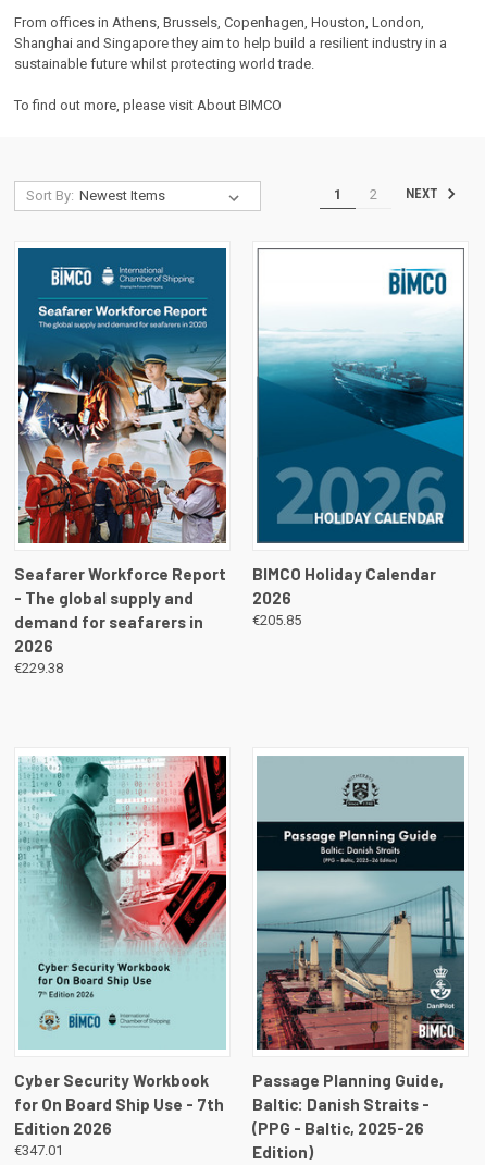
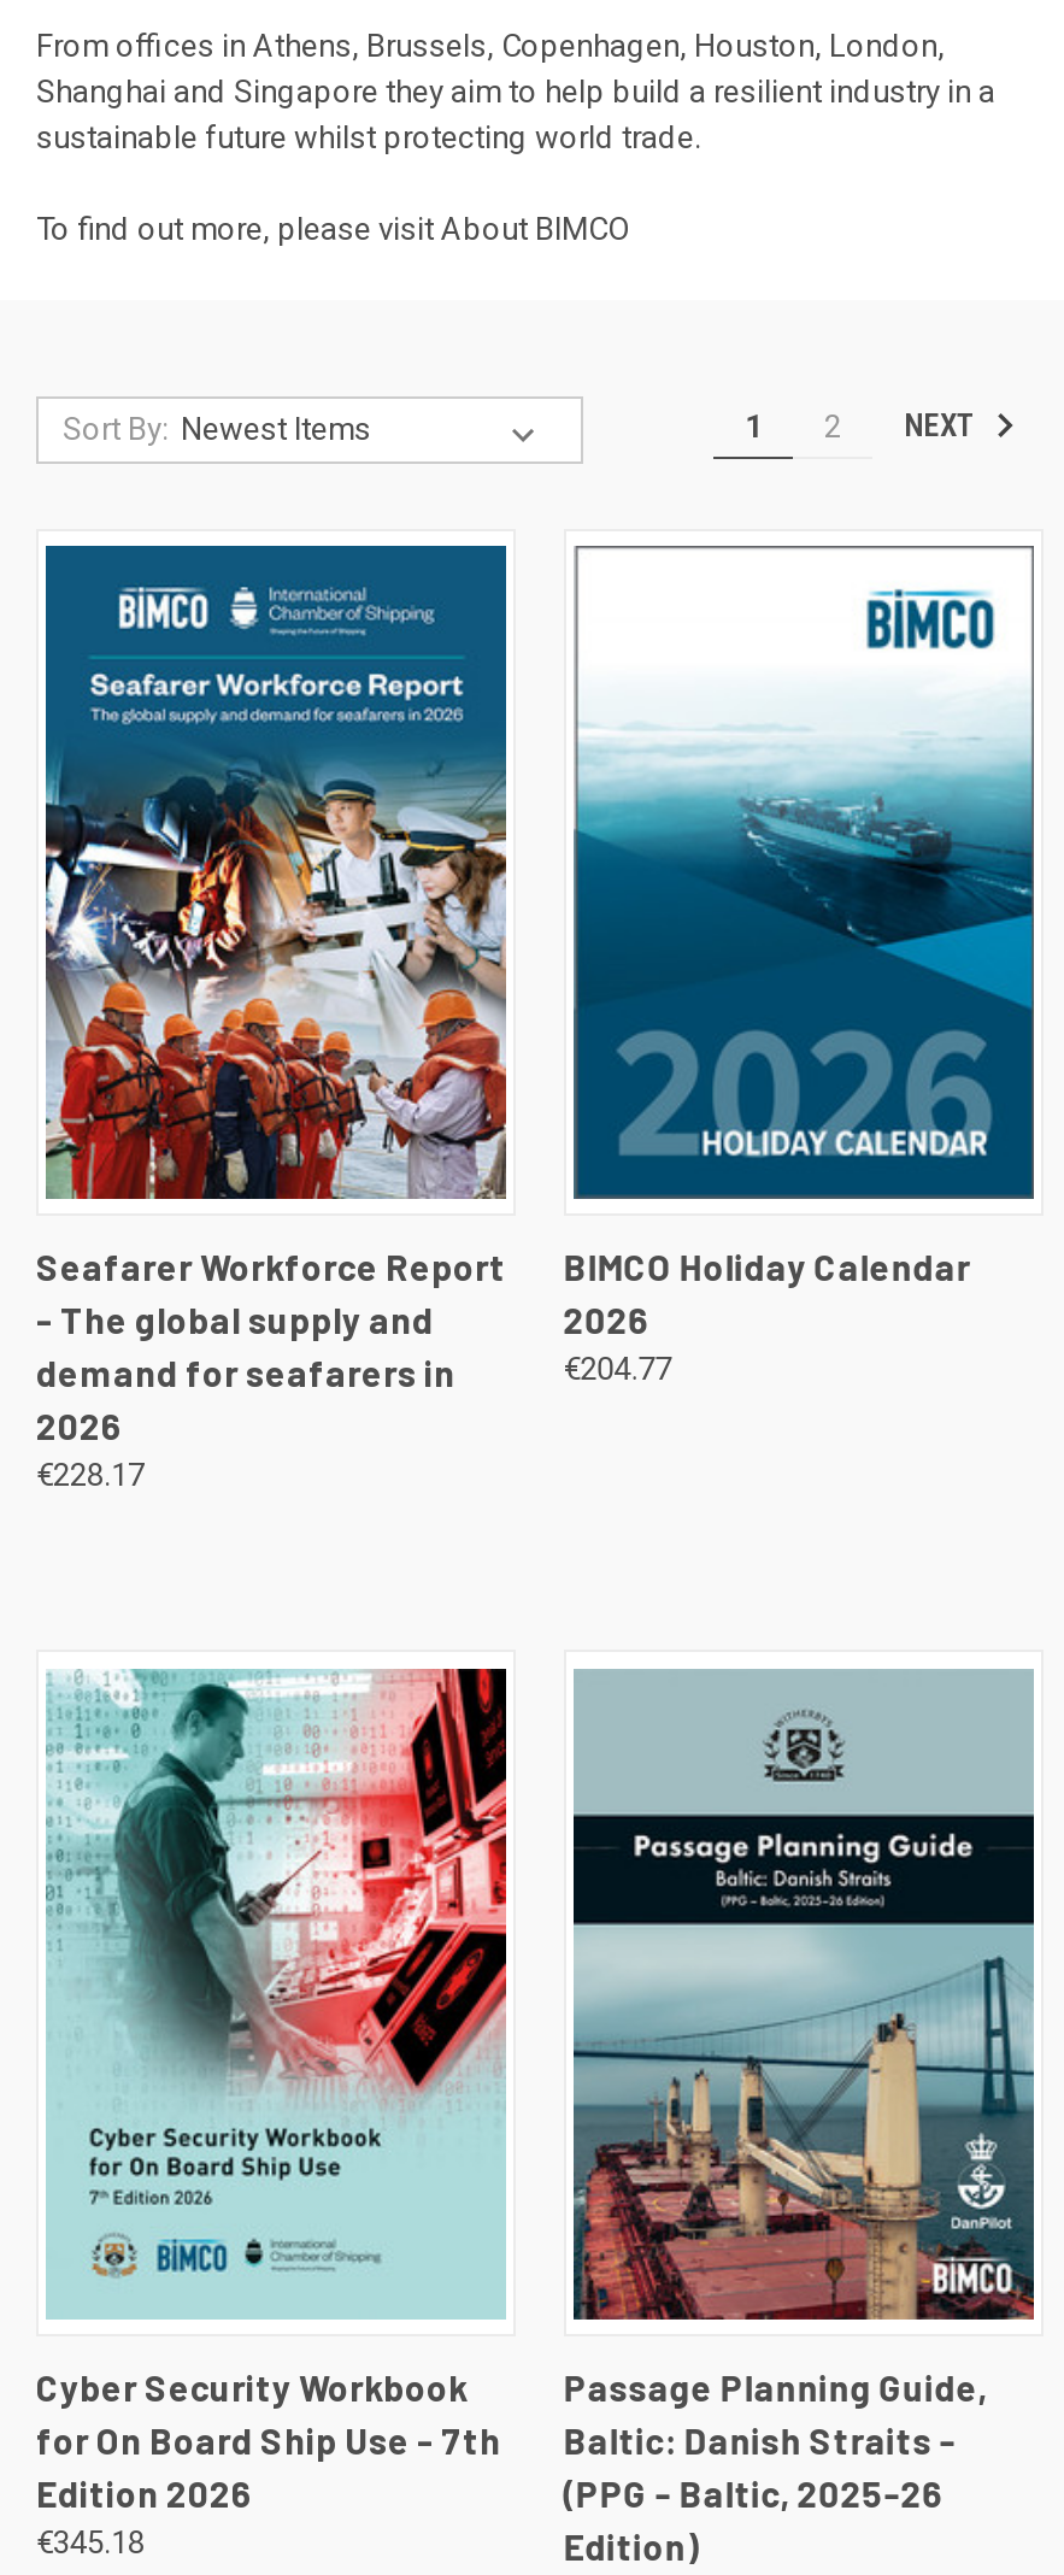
- €205.85
+ €204.77

- €229.38
+ €228.17

- €347.01
+ €345.18
